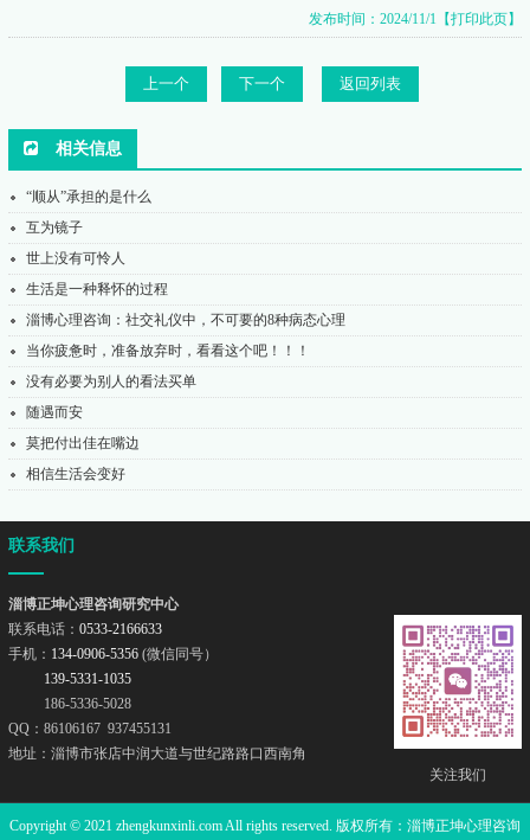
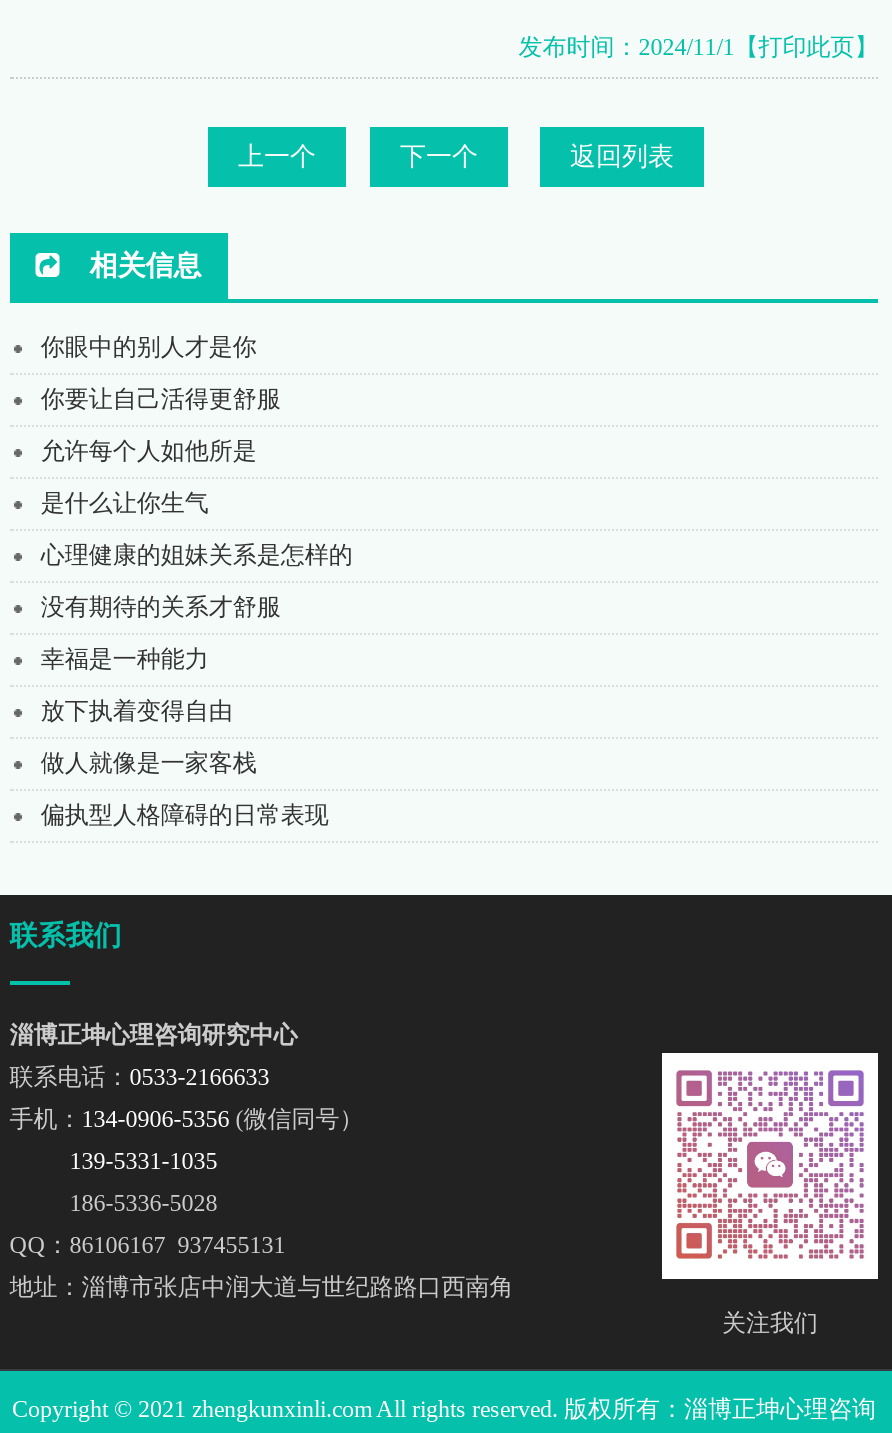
- “顺从”承担的是什么
+ 你眼中的别人才是你

- 互为镜子
+ 你要让自己活得更舒服

- 世上没有可怜人
+ 允许每个人如他所是

- 生活是一种释怀的过程
+ 是什么让你生气

- 淄博心理咨询：社交礼仪中，不可要的8种病态心理
+ 心理健康的姐妹关系是怎样的

- 当你疲惫时，准备放弃时，看看这个吧！！！
+ 没有期待的关系才舒服

- 没有必要为别人的看法买单
+ 幸福是一种能力

- 随遇而安
+ 放下执着变得自由

- 莫把付出佳在嘴边
+ 做人就像是一家客栈

- 相信生活会变好
+ 偏执型人格障碍的日常表现
